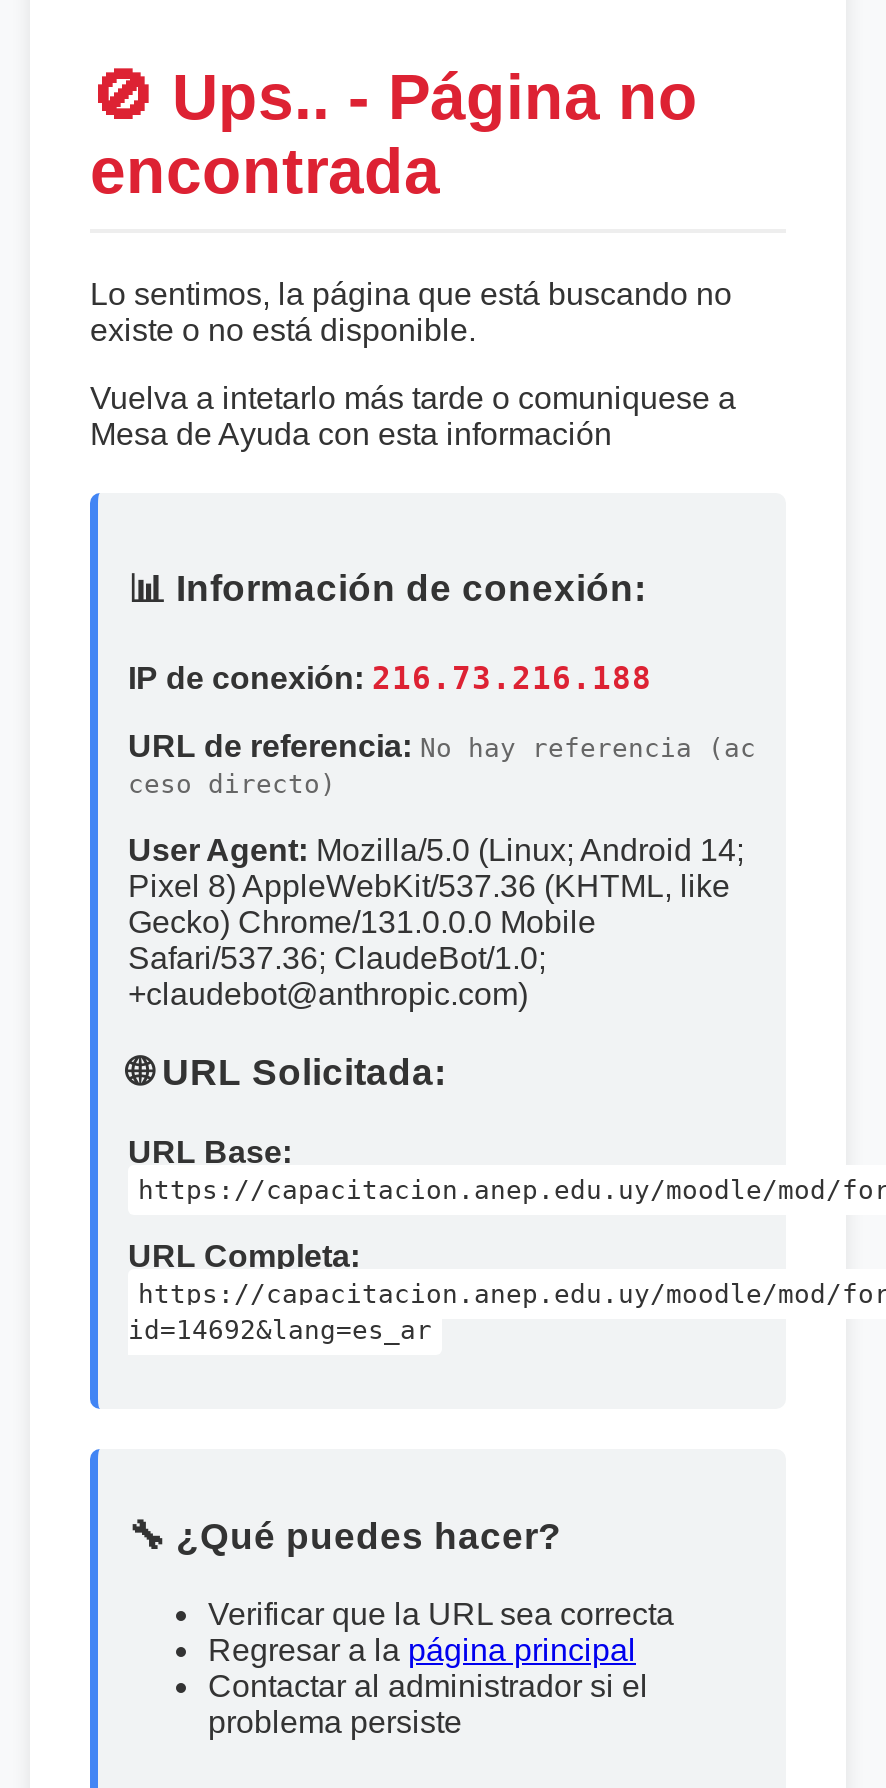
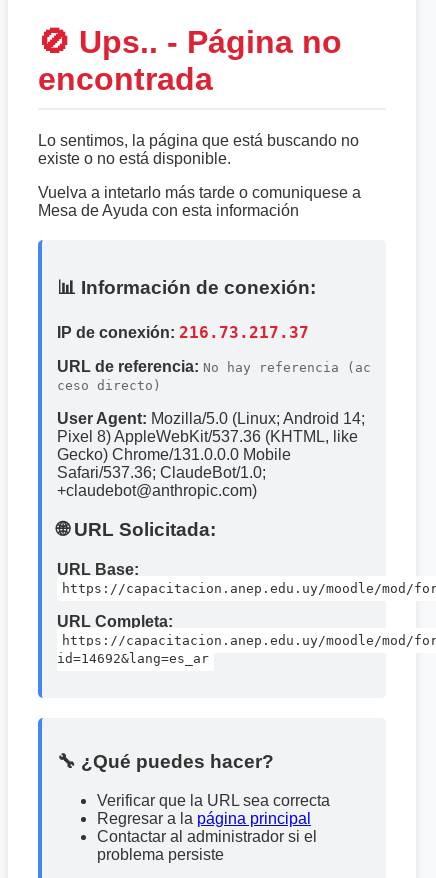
- IP de conexión: 216.73.216.188
+ IP de conexión: 216.73.217.37
